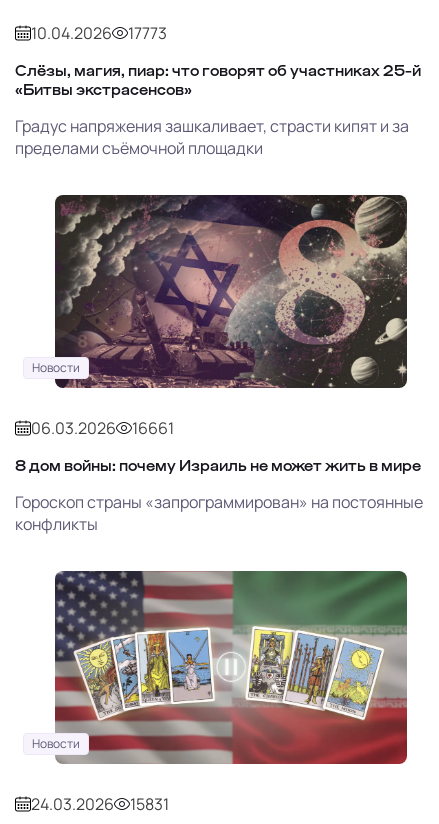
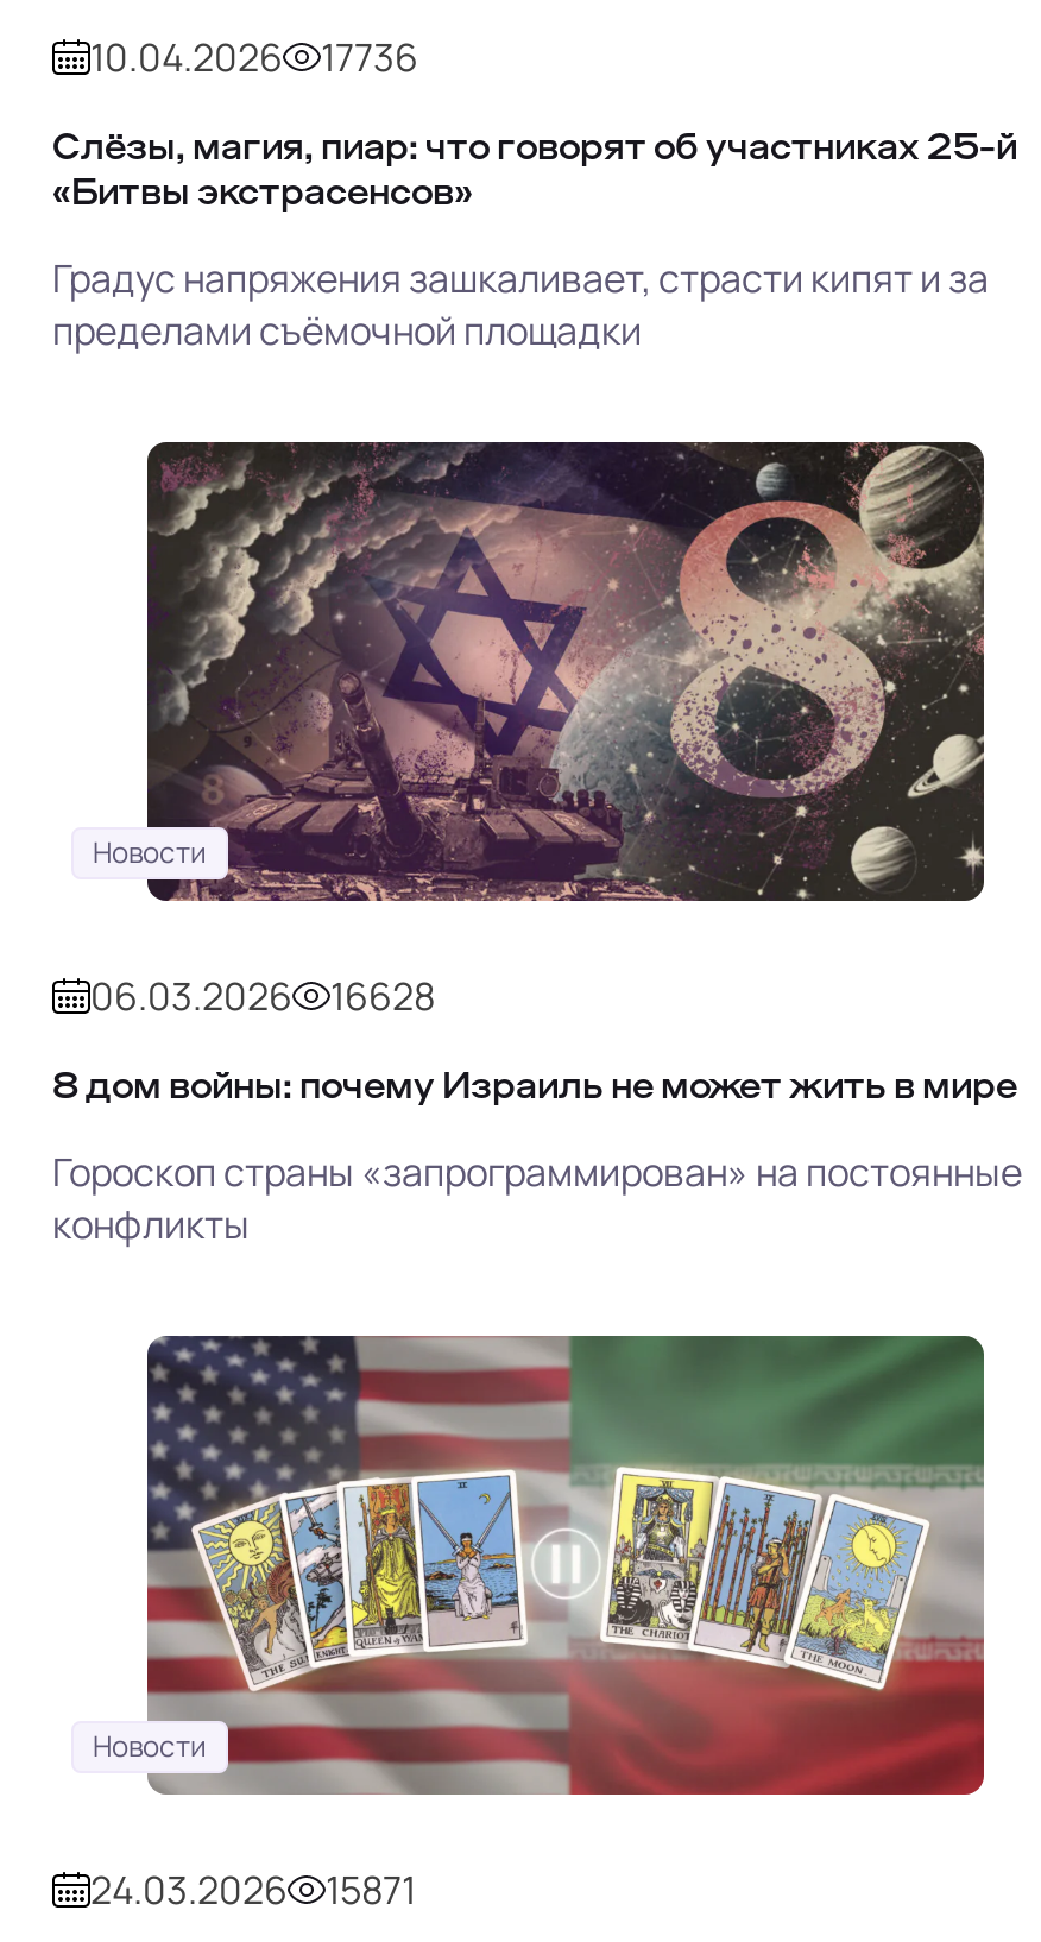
- 10.04.2026 17773
+ 10.04.2026 17736

- 06.03.2026 16661
+ 06.03.2026 16628

- 24.03.2026 15831
+ 24.03.2026 15871
